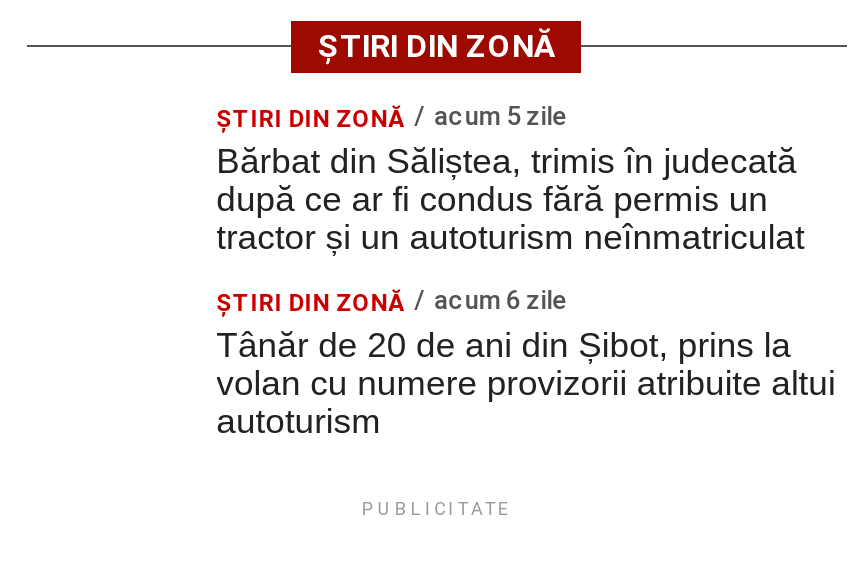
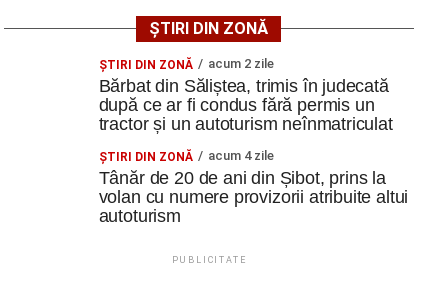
- ŞTIRI DIN ZONĂ acum 5 zile
+ ŞTIRI DIN ZONĂ acum 2 zile

- ŞTIRI DIN ZONĂ acum 6 zile
+ ŞTIRI DIN ZONĂ acum 4 zile
